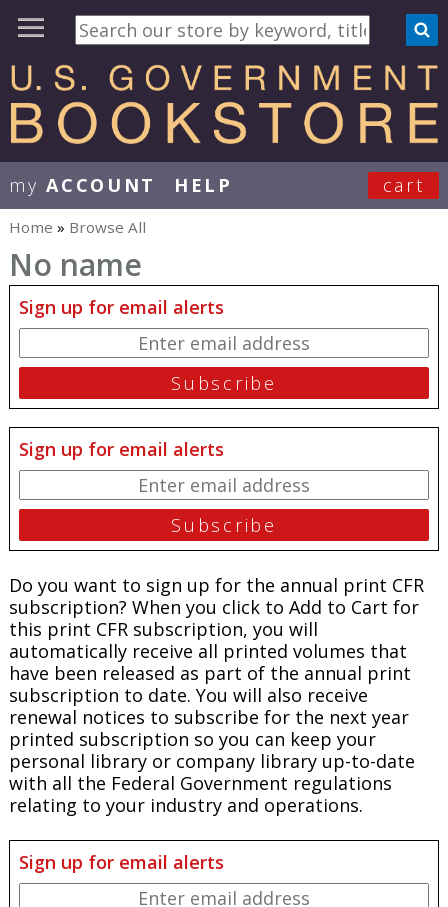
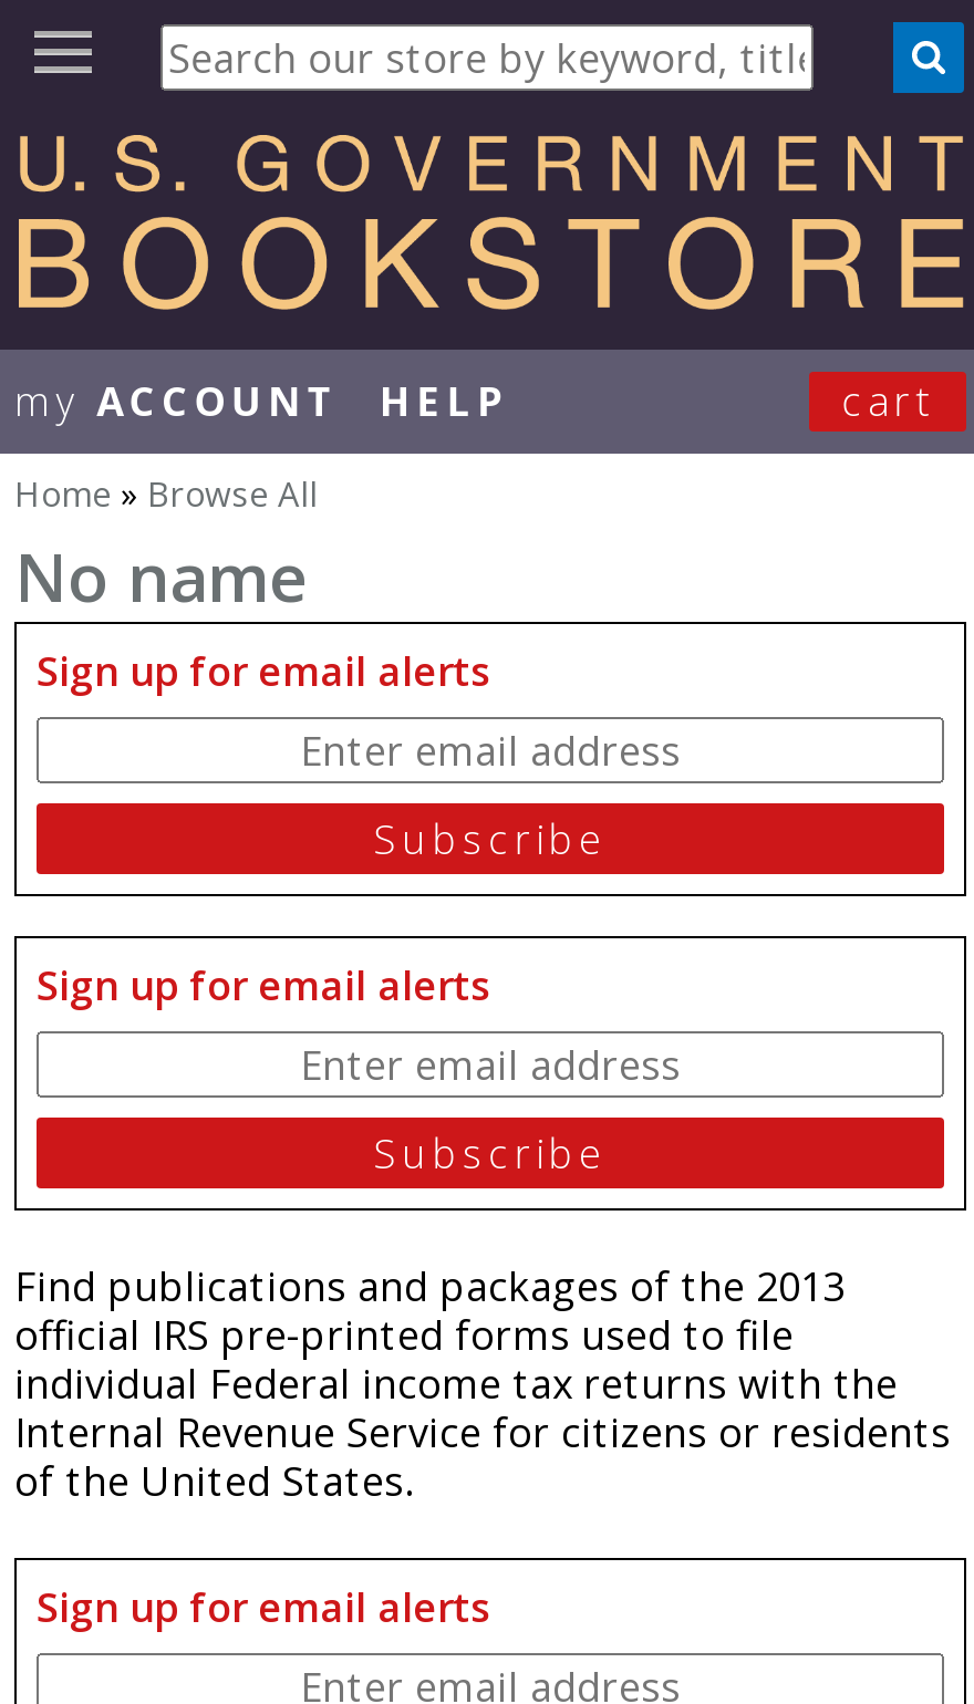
- Do you want to sign up for the annual print CFR
- subscription? When you click to Add to Cart for
- this print CFR subscription, you will
- automatically receive all printed volumes that
- have been released as part of the annual print
- subscription to date. You will also receive
- renewal notices to subscribe for the next year
- printed subscription so you can keep your
- personal library or company library up-to-date
- with all the Federal Government regulations
- relating to your industry and operations.
+ Find publications and packages of the 2013
+ official IRS pre-printed forms used to file
+ individual Federal income tax returns with the
+ Internal Revenue Service for citizens or residents
+ of the United States.
